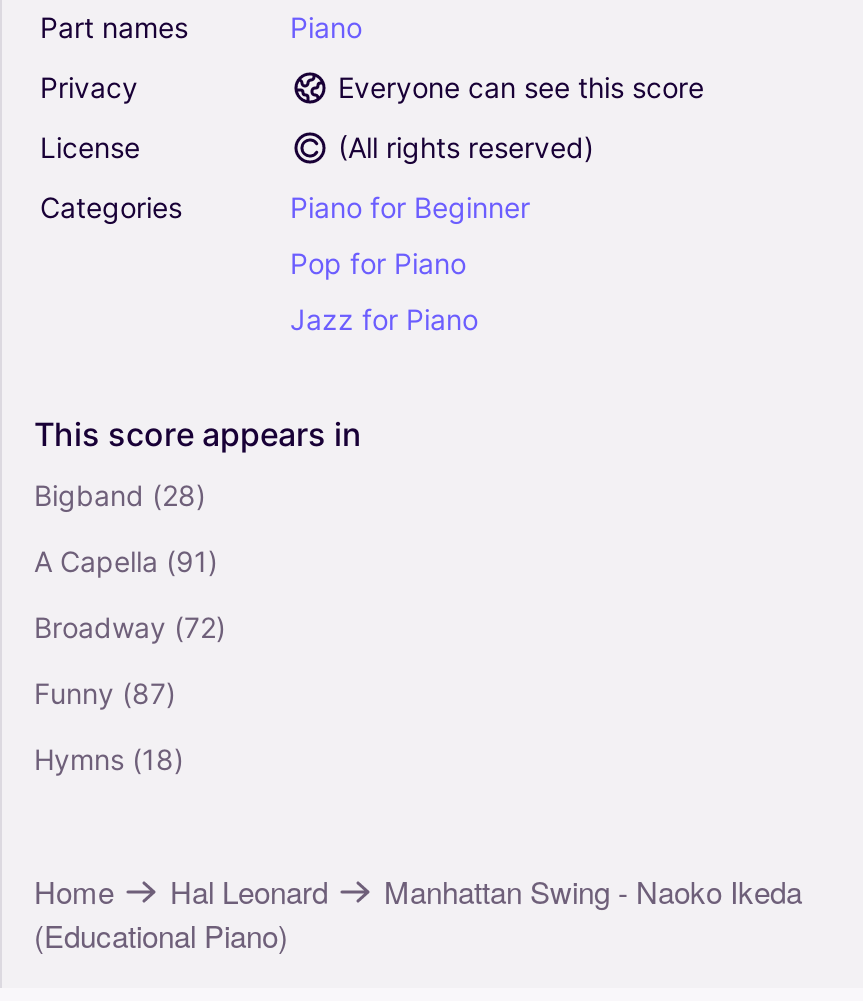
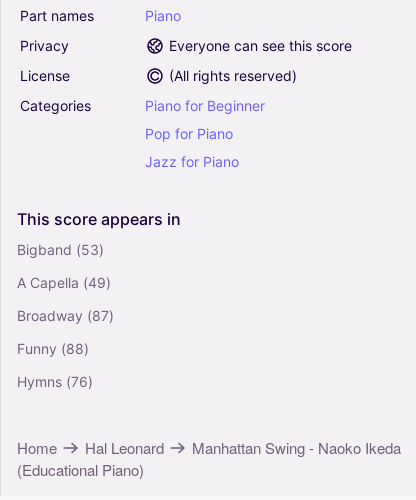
- Bigband (28)
+ Bigband (53)

- A Capella (91)
+ A Capella (49)

- Broadway (72)
+ Broadway (87)

- Funny (87)
+ Funny (88)

- Hymns (18)
+ Hymns (76)
